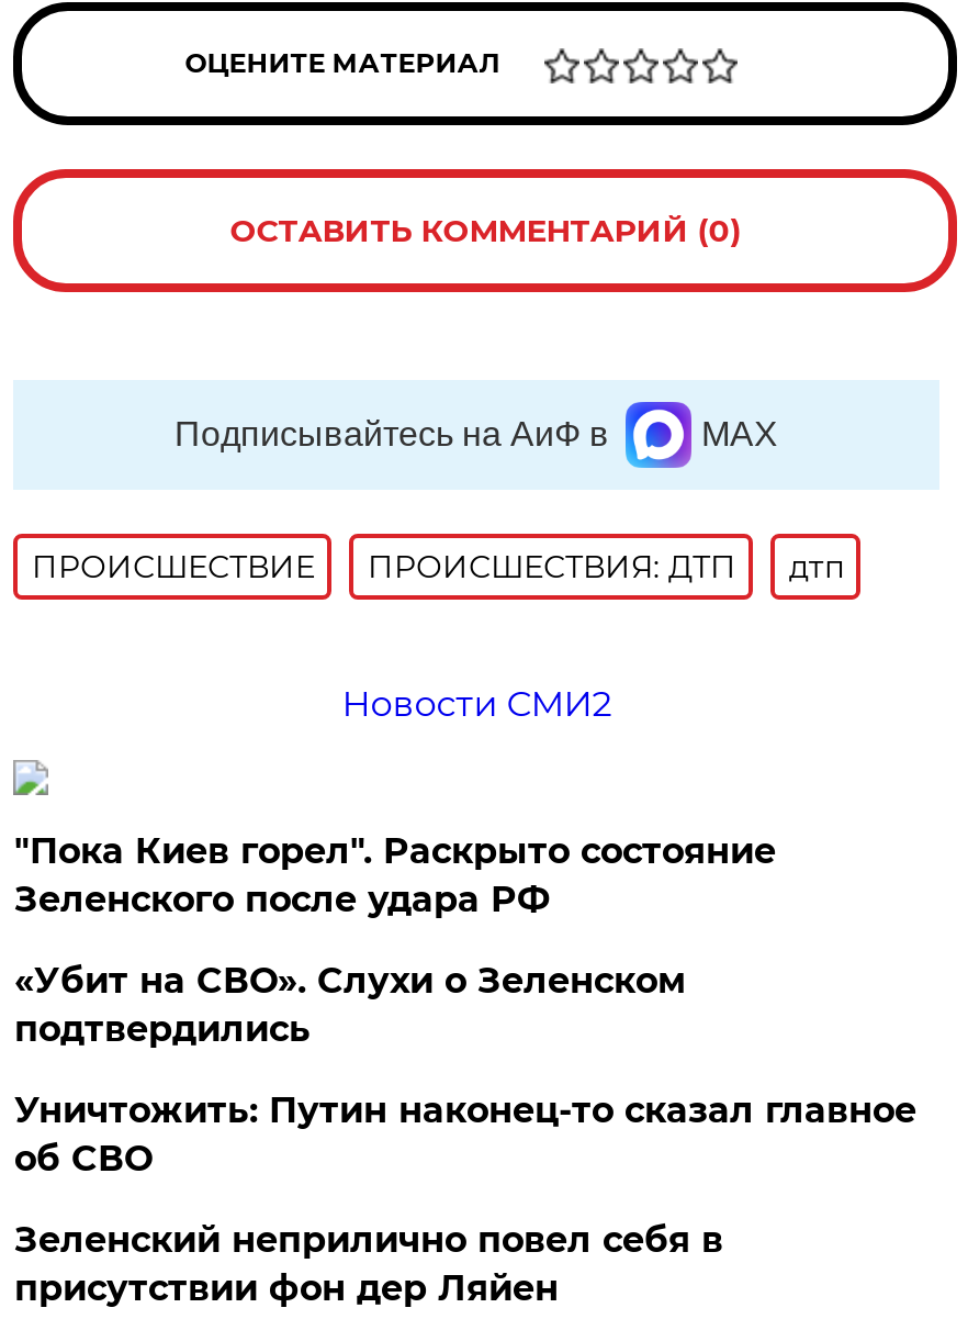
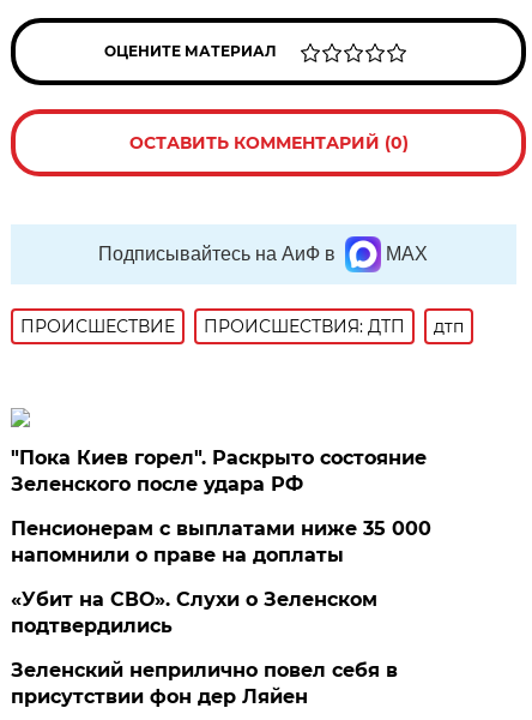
- Новости СМИ2

+ Пенсионерам с выплатами ниже 35 000
+ напомнили о праве на доплаты

moved down: «Убит на СВО». Слухи о Зеленском | подтвердились

- Уничтожить: Путин наконец-то сказал главное
- об СВО
